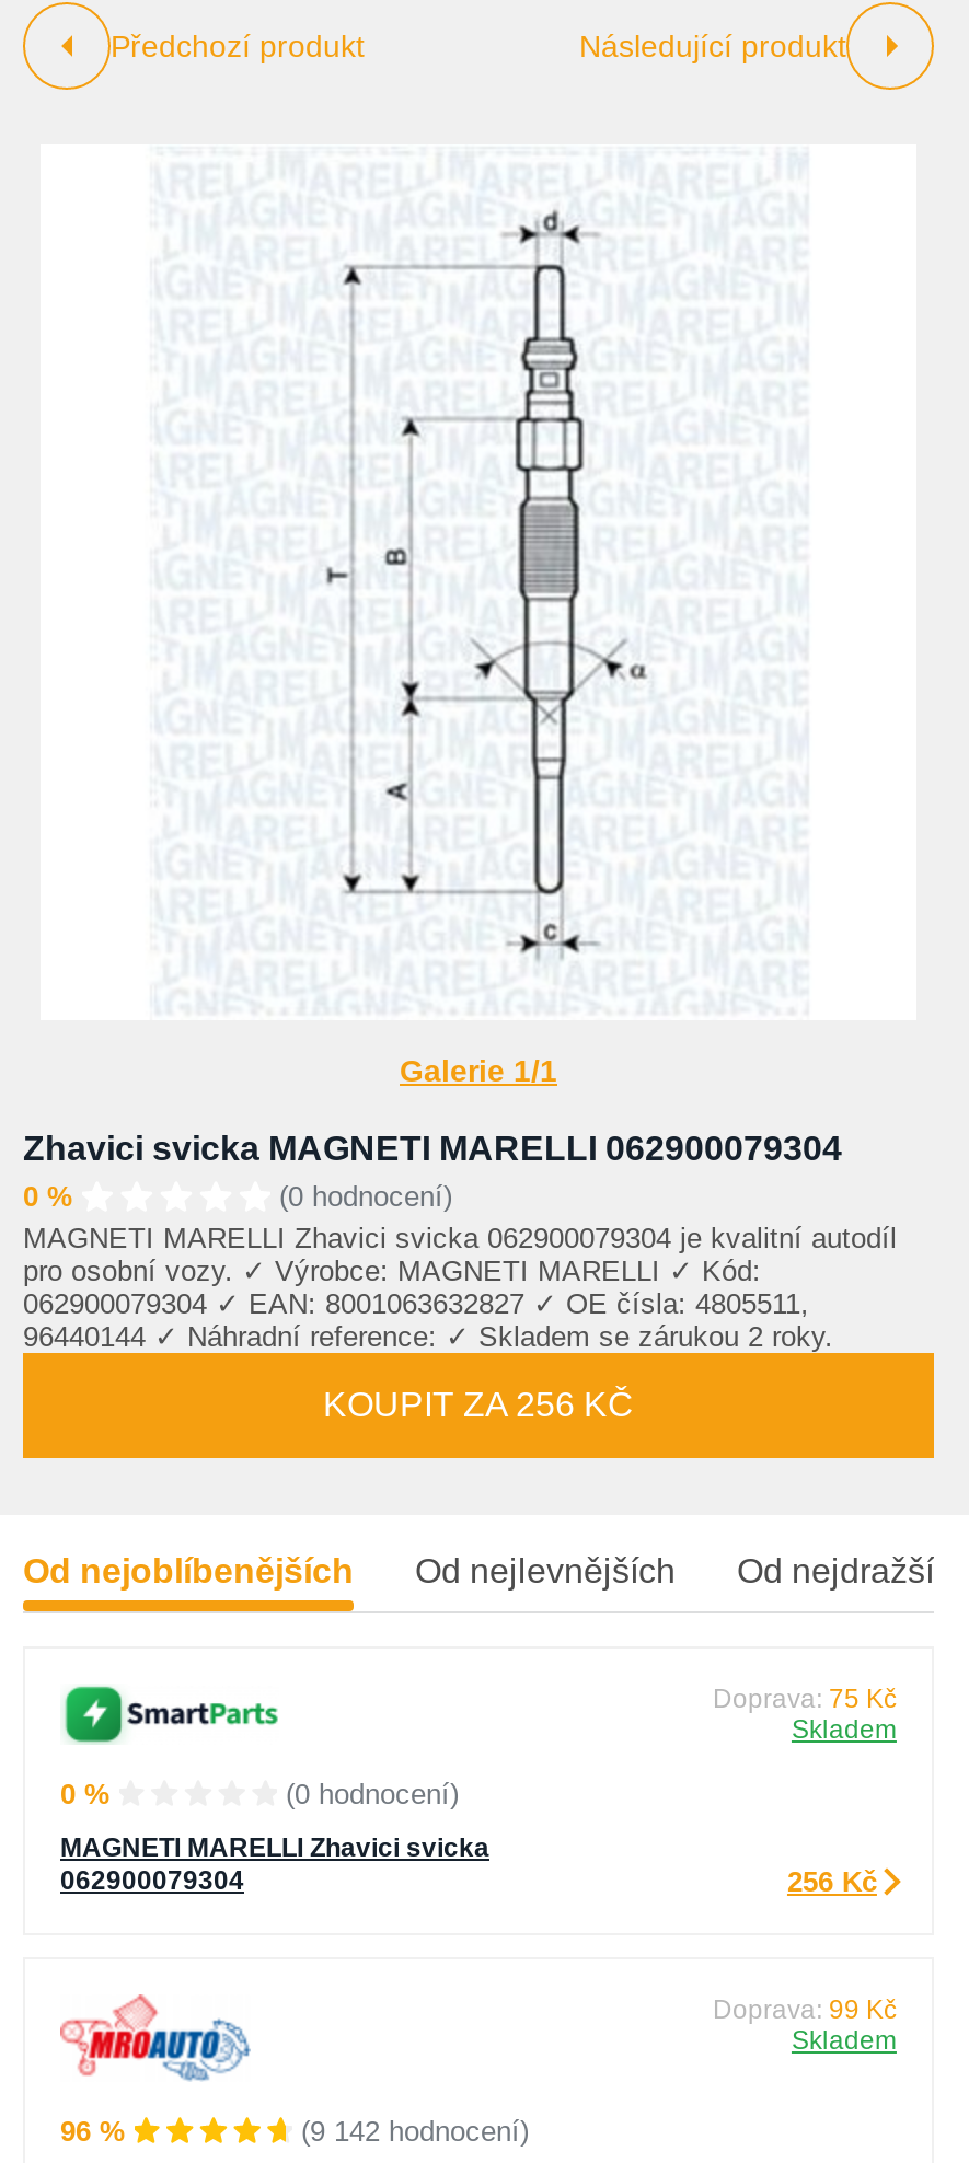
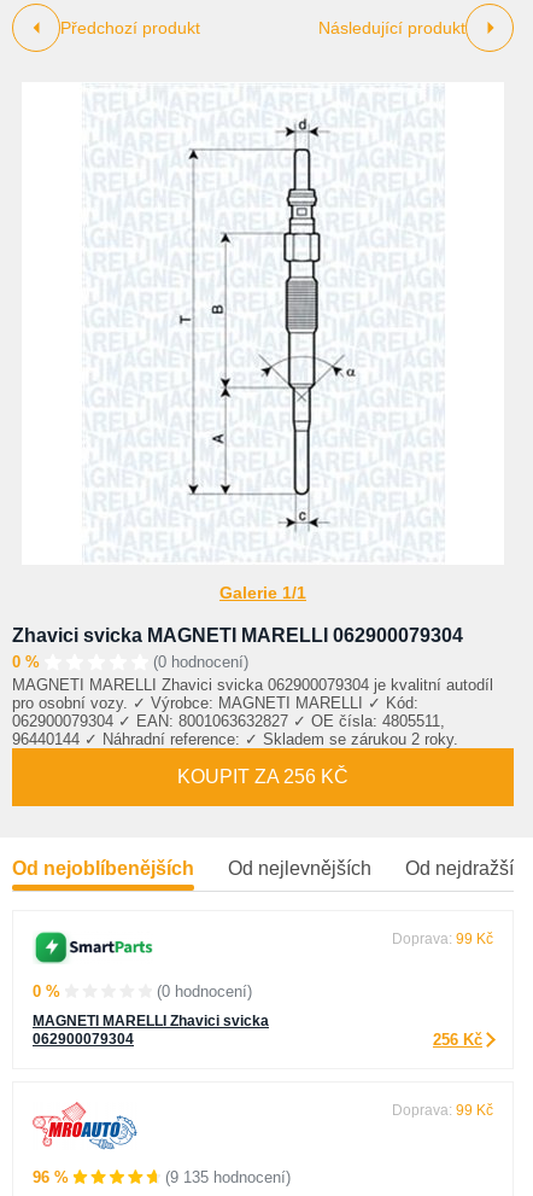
- Doprava: 75 Kč
- Skladem
+ Doprava: 99 Kč

- Skladem

- (9 142 hodnocení)
+ (9 135 hodnocení)
